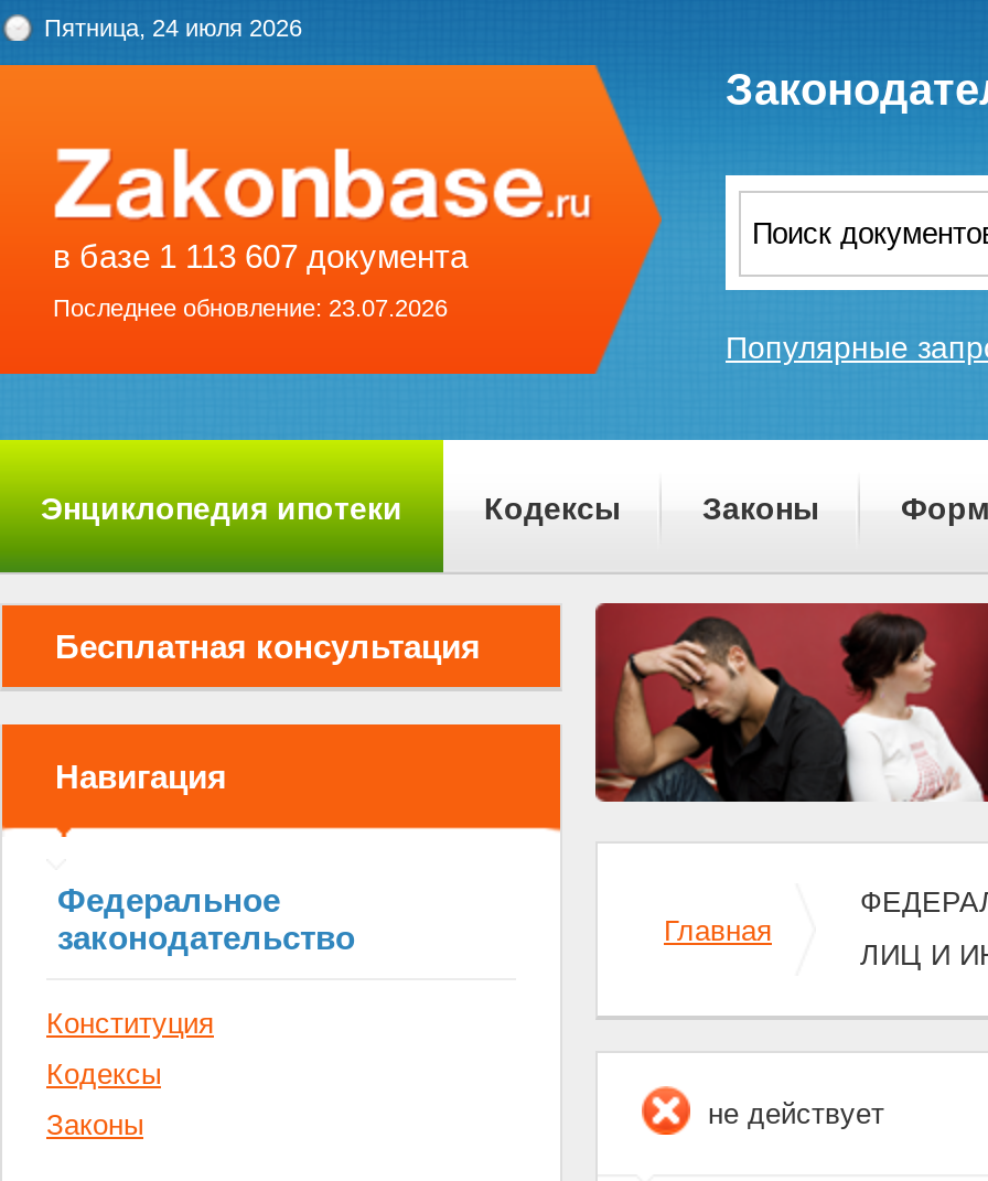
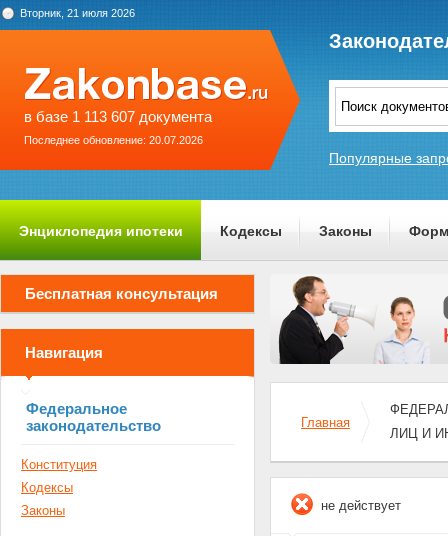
- Пятница, 24 июля 2026
+ Вторник, 21 июля 2026

- Последнее обновление: 23.07.2026
+ Последнее обновление: 20.07.2026

- [image]
+ [image]
